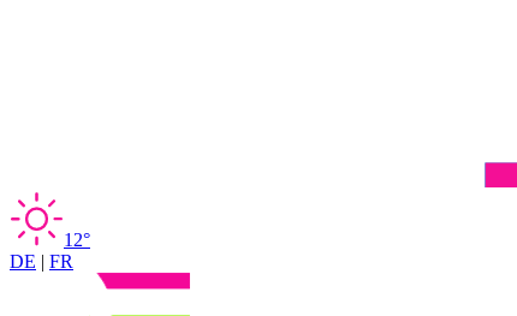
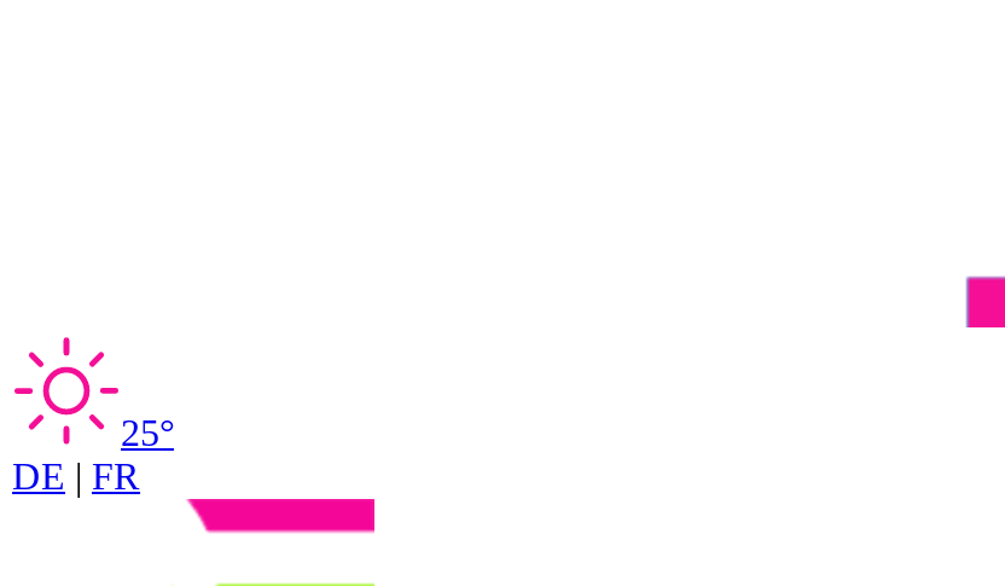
- 12°
+ 25°
